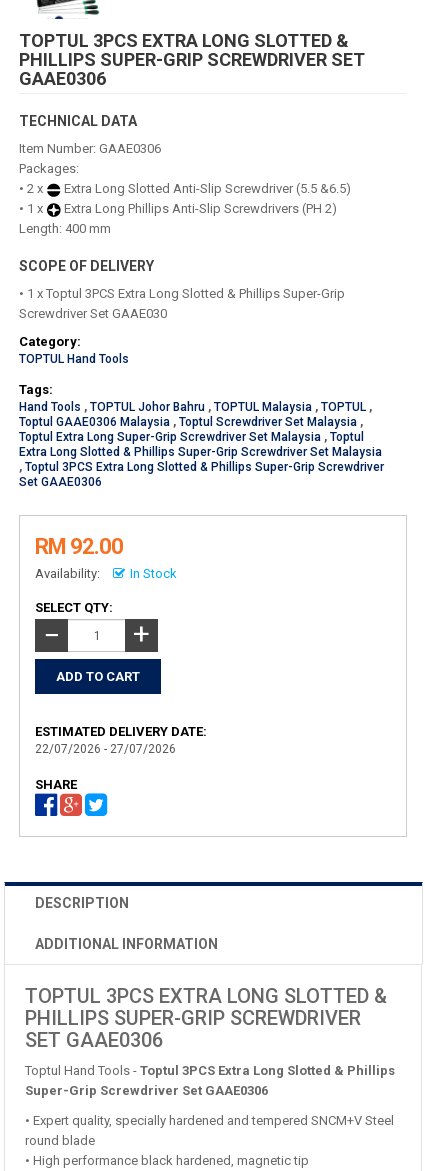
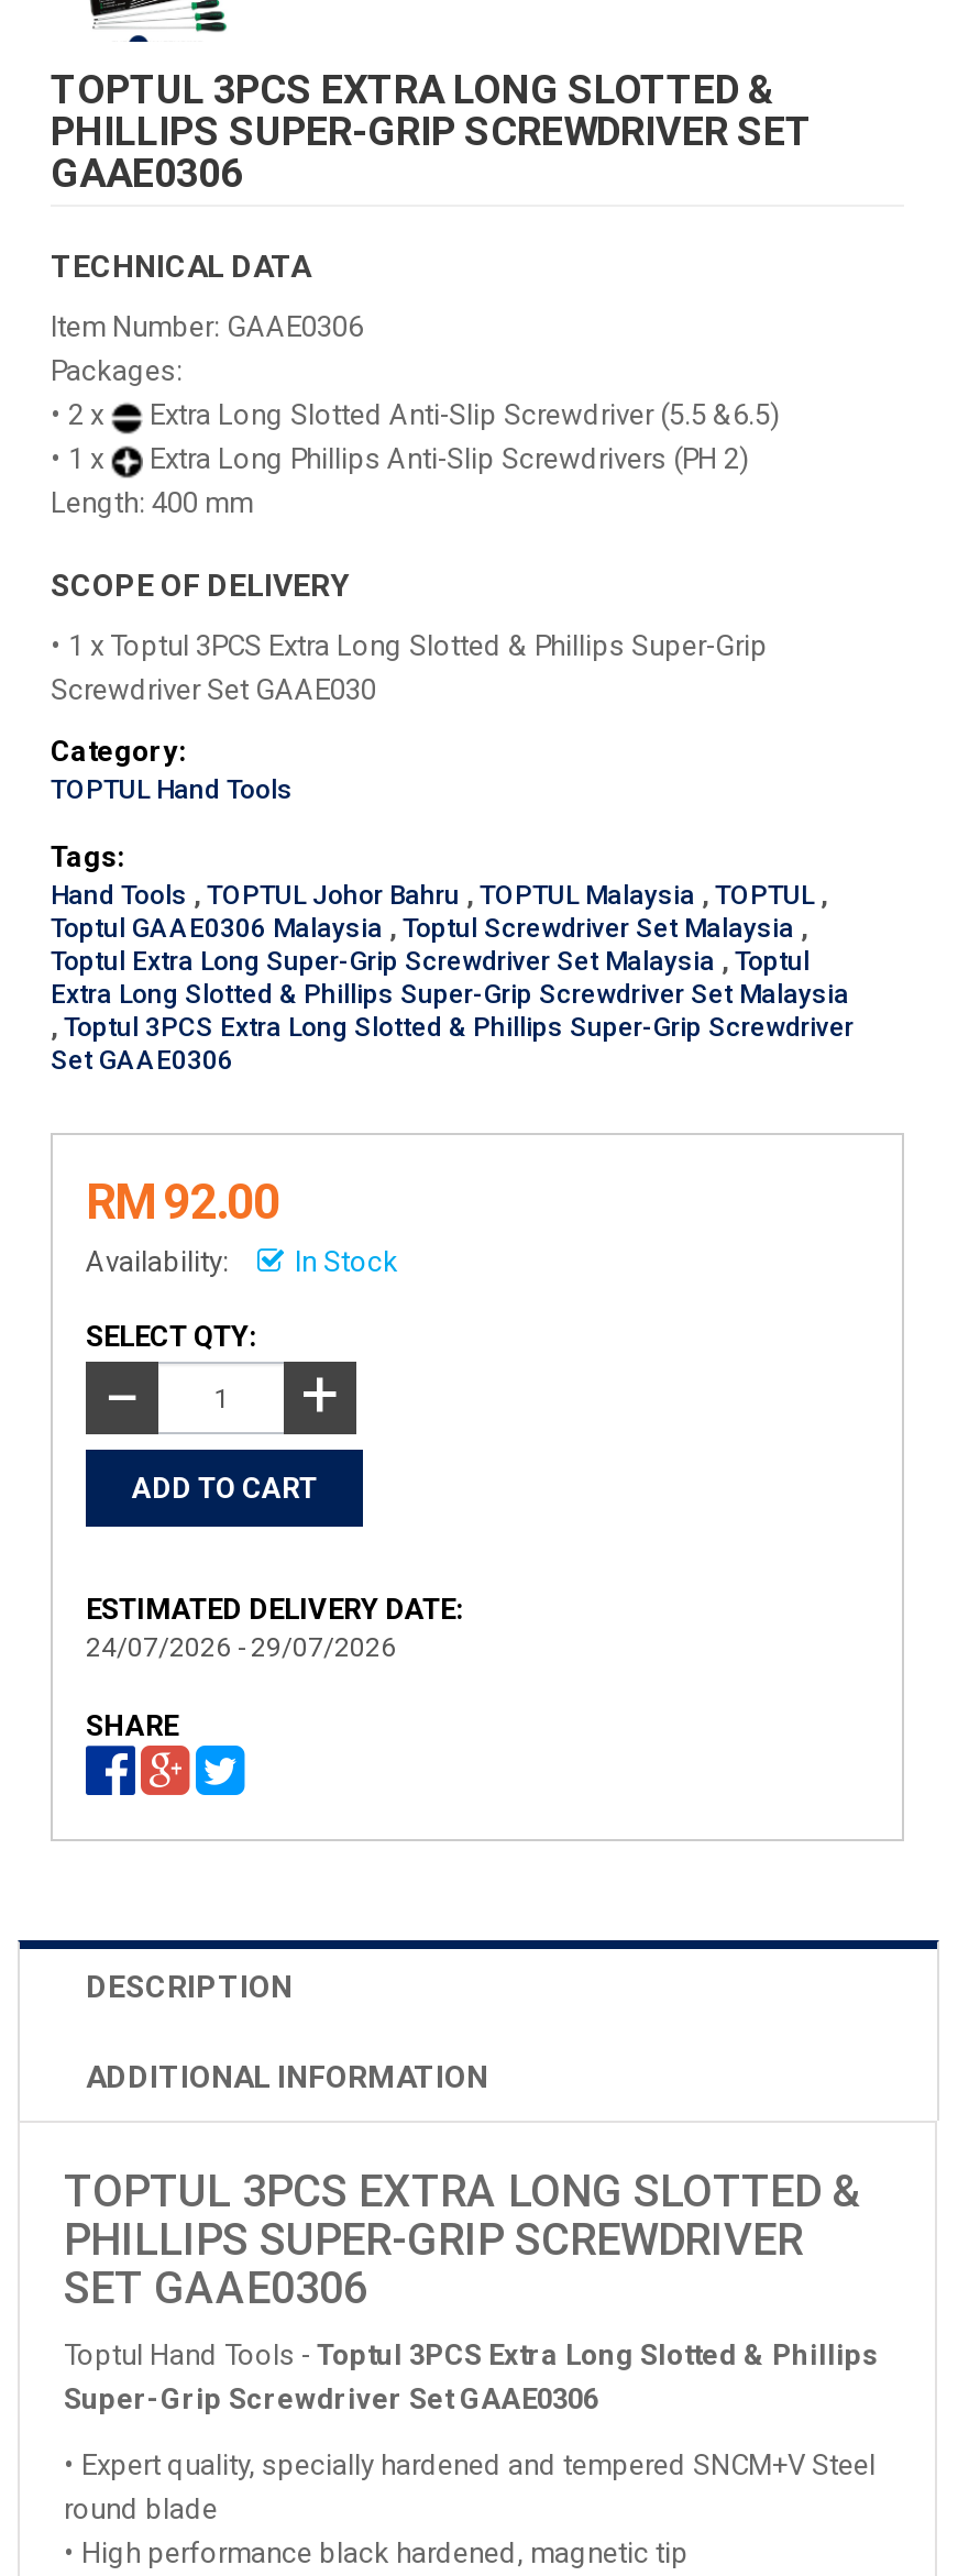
- 22/07/2026 - 27/07/2026
+ 24/07/2026 - 29/07/2026
